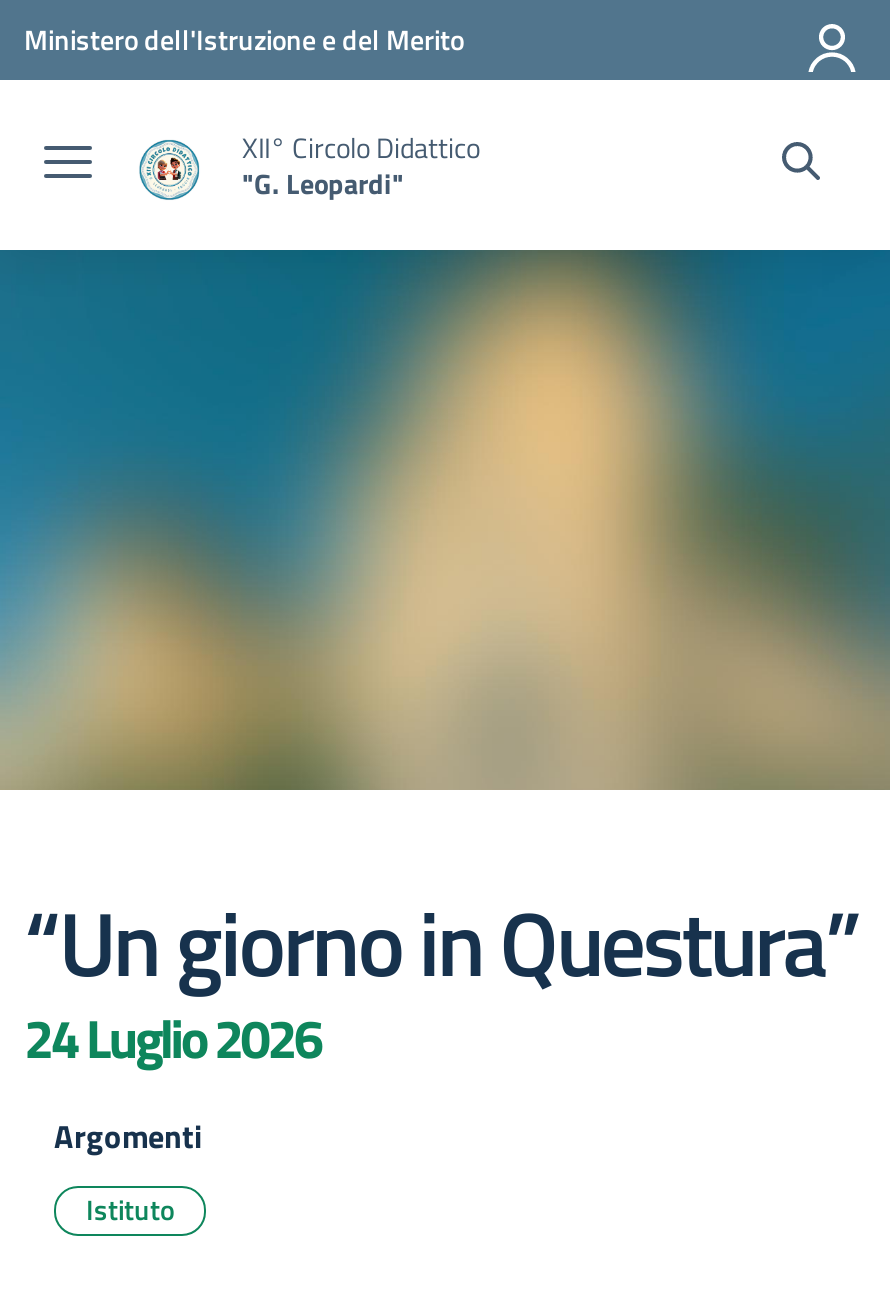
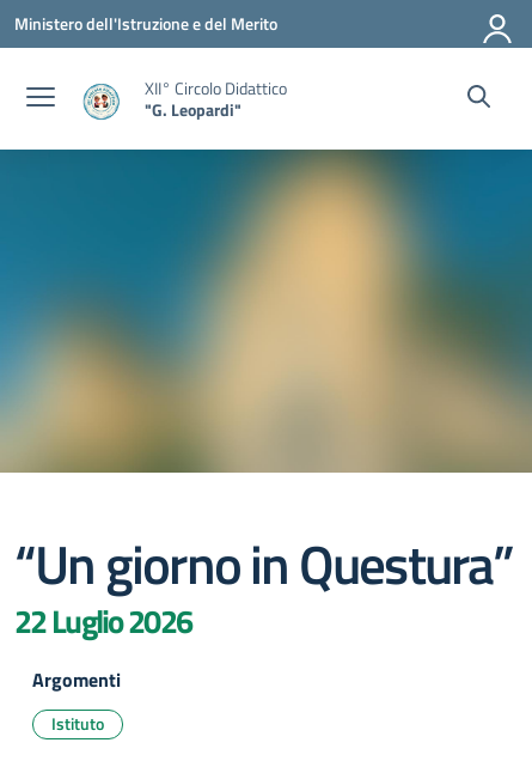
- 24 Luglio 2026
+ 22 Luglio 2026
